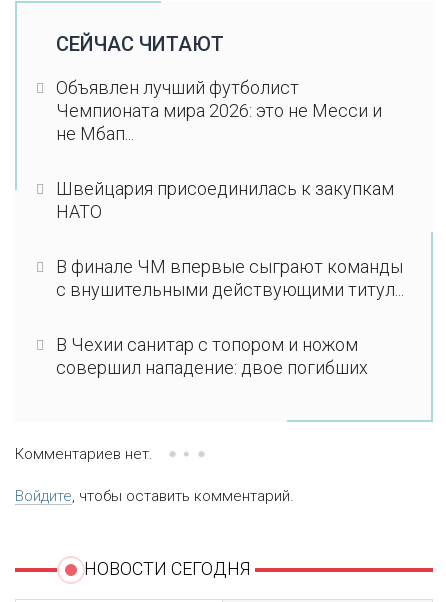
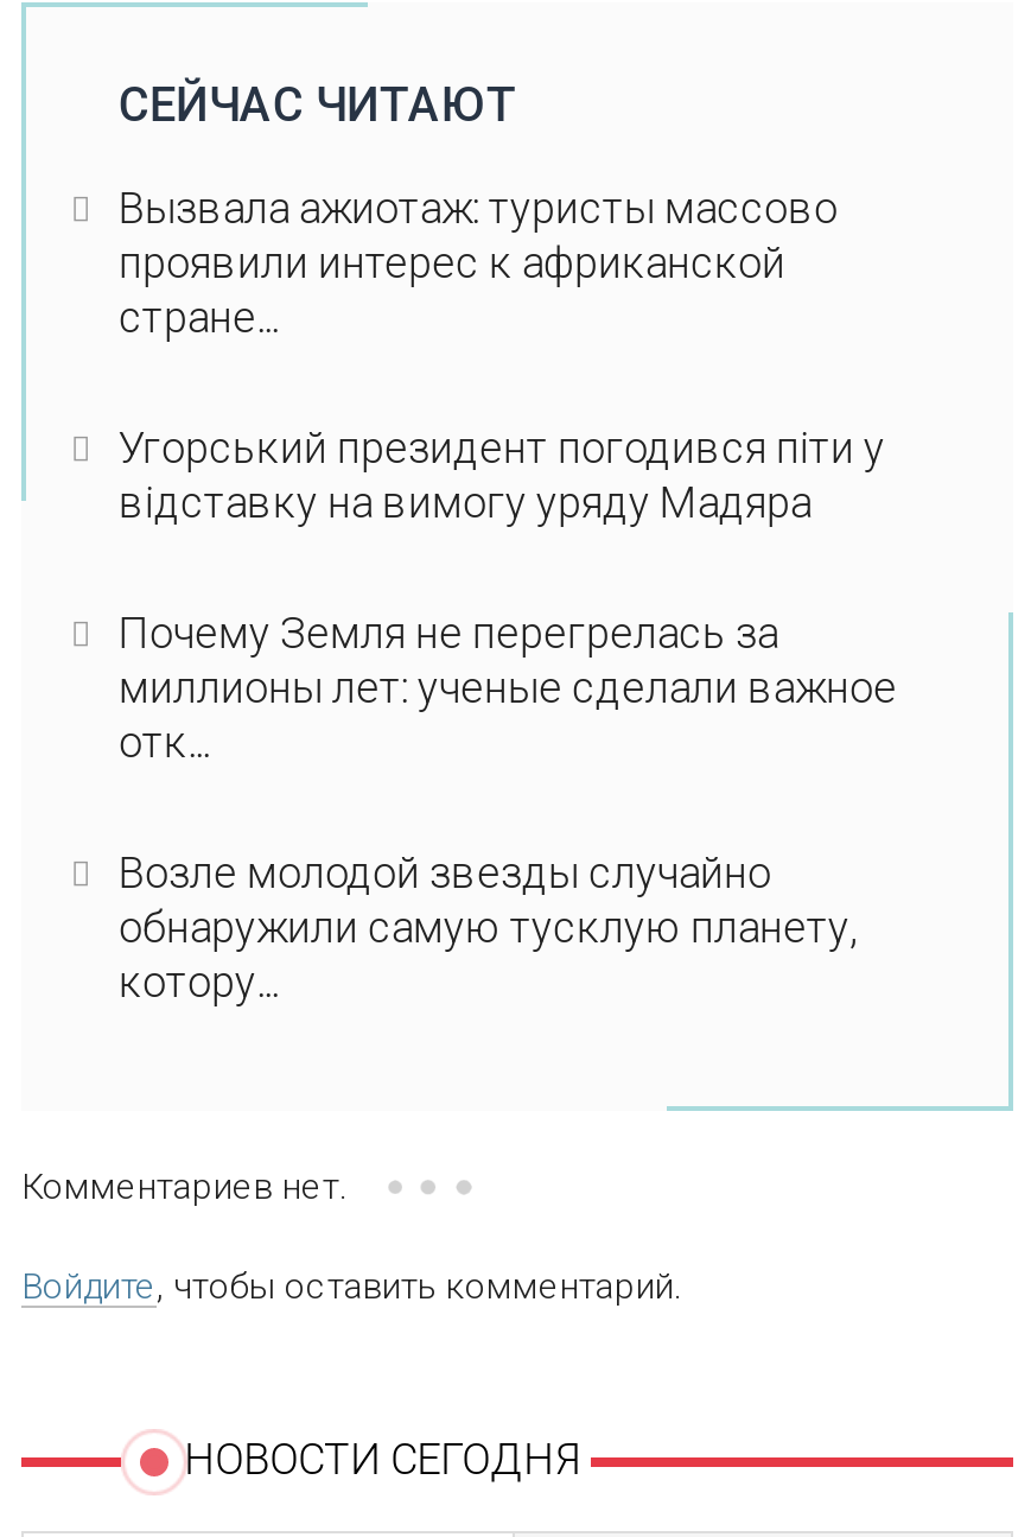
- Объявлен лучший футболист
- Чемпионата мира 2026: это не Месси и
- не Мбап...
+ Вызвала ажиотаж: туристы массово
+ проявили интерес к африканской
+ стране...

- Швейцария присоединилась к закупкам
- НАТО
+ Угорський президент погодився піти у
+ відставку на вимогу уряду Мадяра

- В финале ЧМ впервые сыграют команды
- с внушительными действующими титул...
+ Почему Земля не перегрелась за
+ миллионы лет: ученые сделали важное
+ отк...

- В Чехии санитар с топором и ножом
- совершил нападение: двое погибших
+ Возле молодой звезды случайно
+ обнаружили самую тусклую планету,
+ котору...
